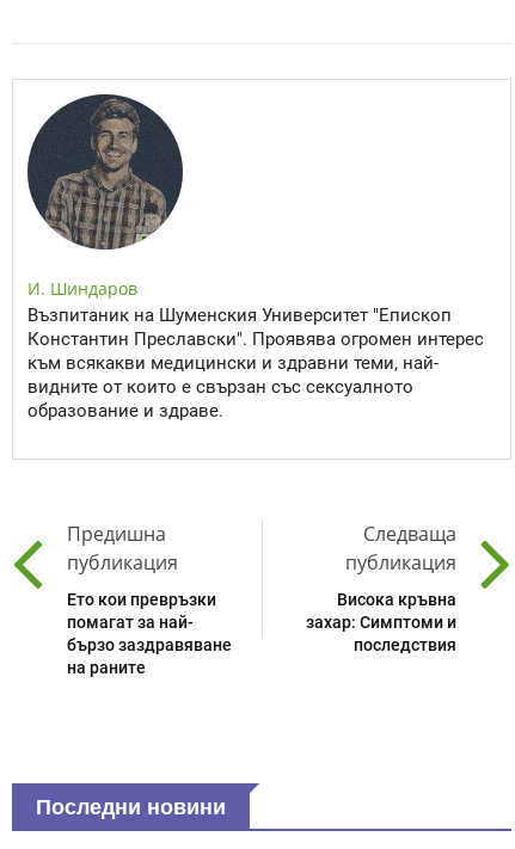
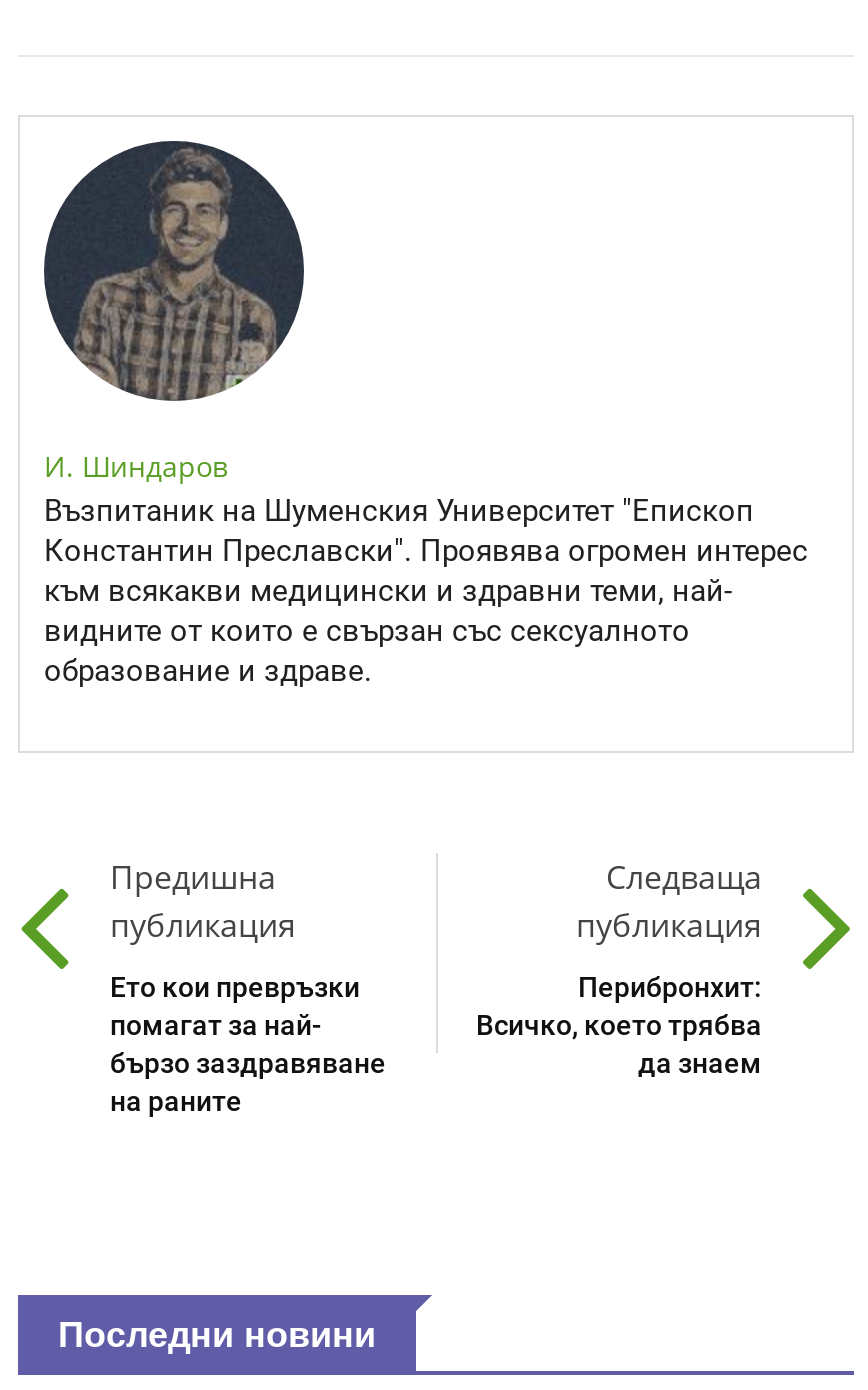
- Висока кръвна
- захар: Симптоми и
- последствия
+ Перибронхит:
+ Всичко, което трябва
+ да знаем
